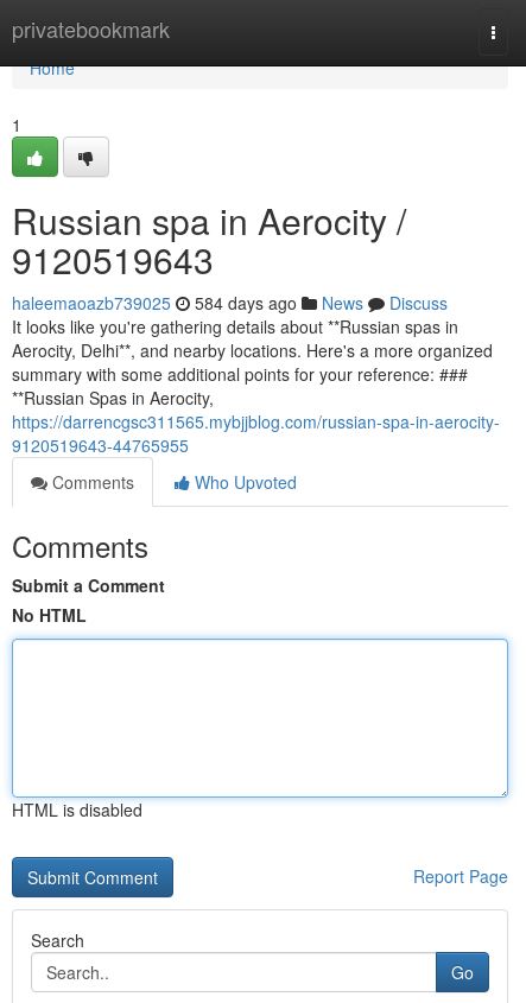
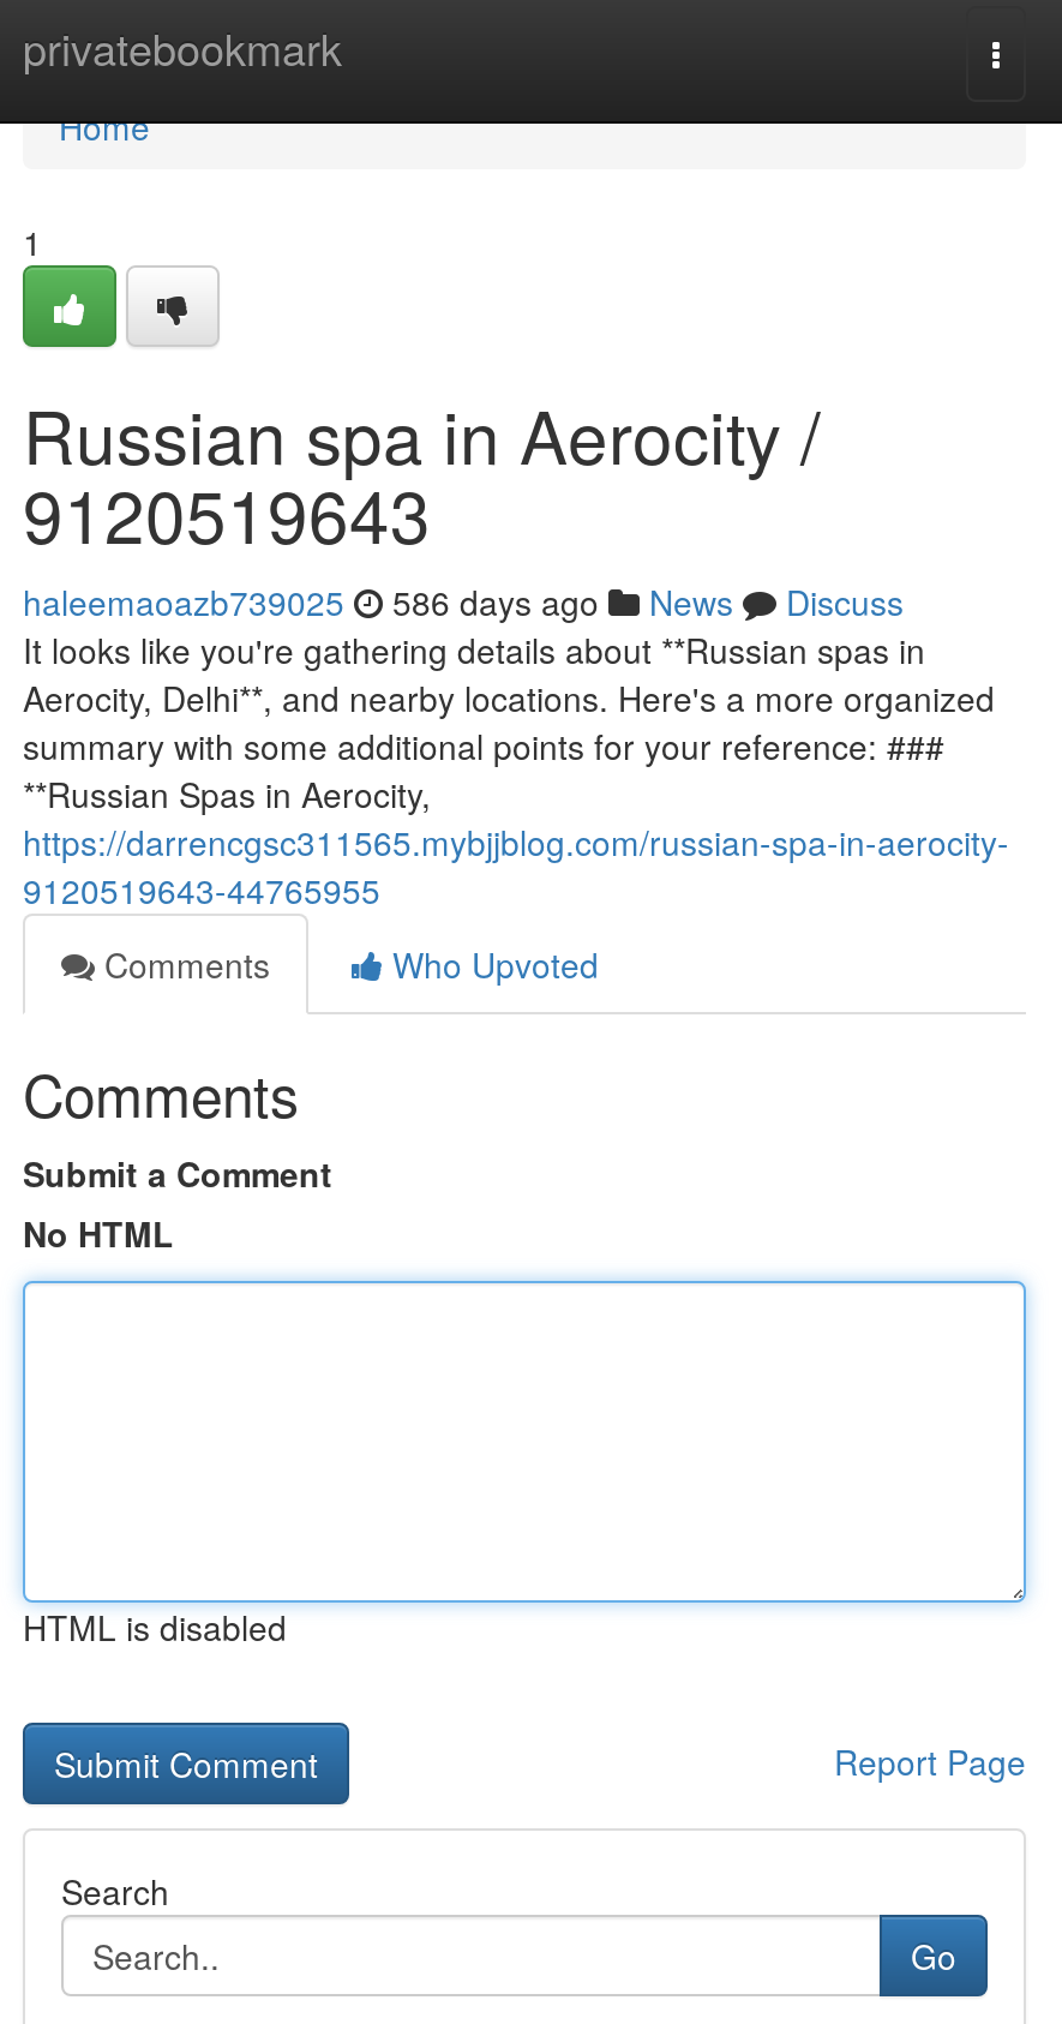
- haleemaoazb739025 584 days ago News Discuss
+ haleemaoazb739025 586 days ago News Discuss
